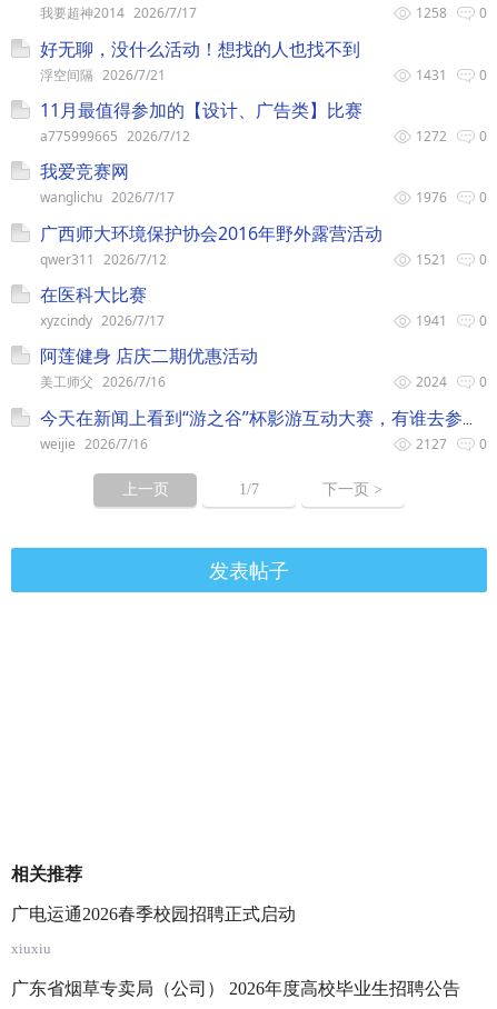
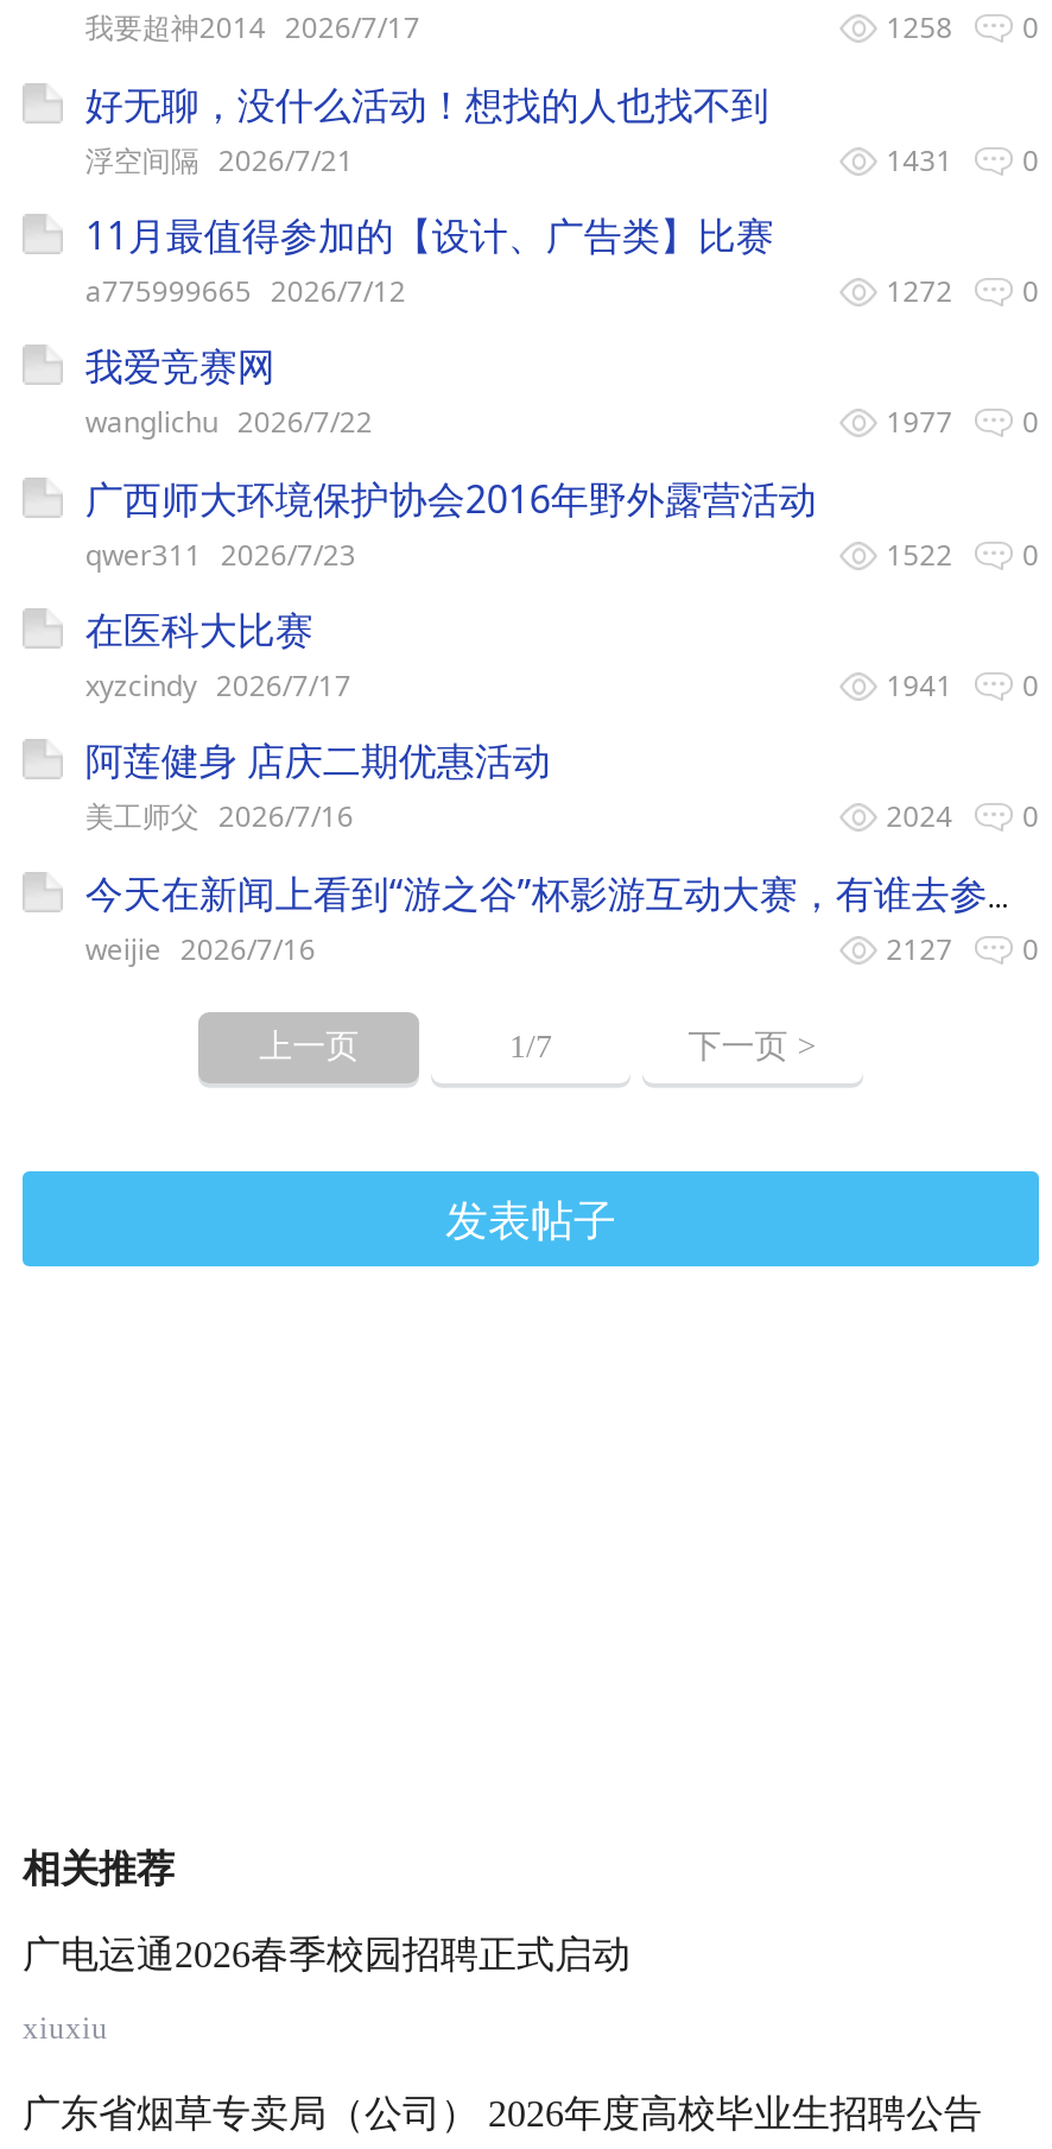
- wanglichu 2026/7/17
+ wanglichu 2026/7/22

- 1976 0
+ 1977 0

- qwer311 2026/7/12
+ qwer311 2026/7/23

- 1521 0
+ 1522 0
